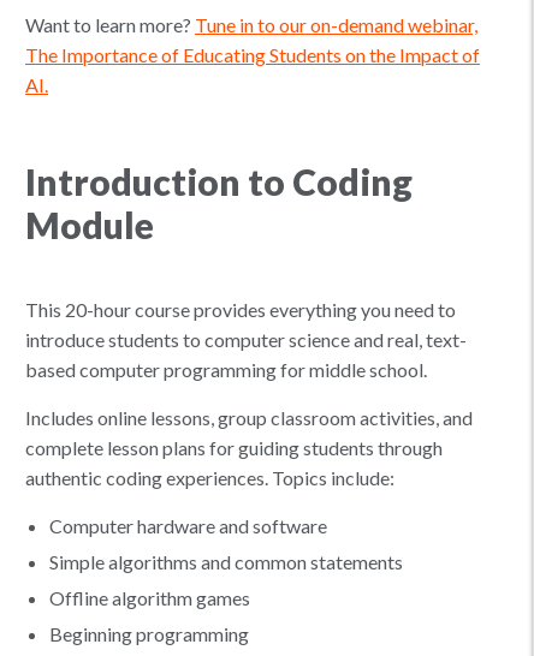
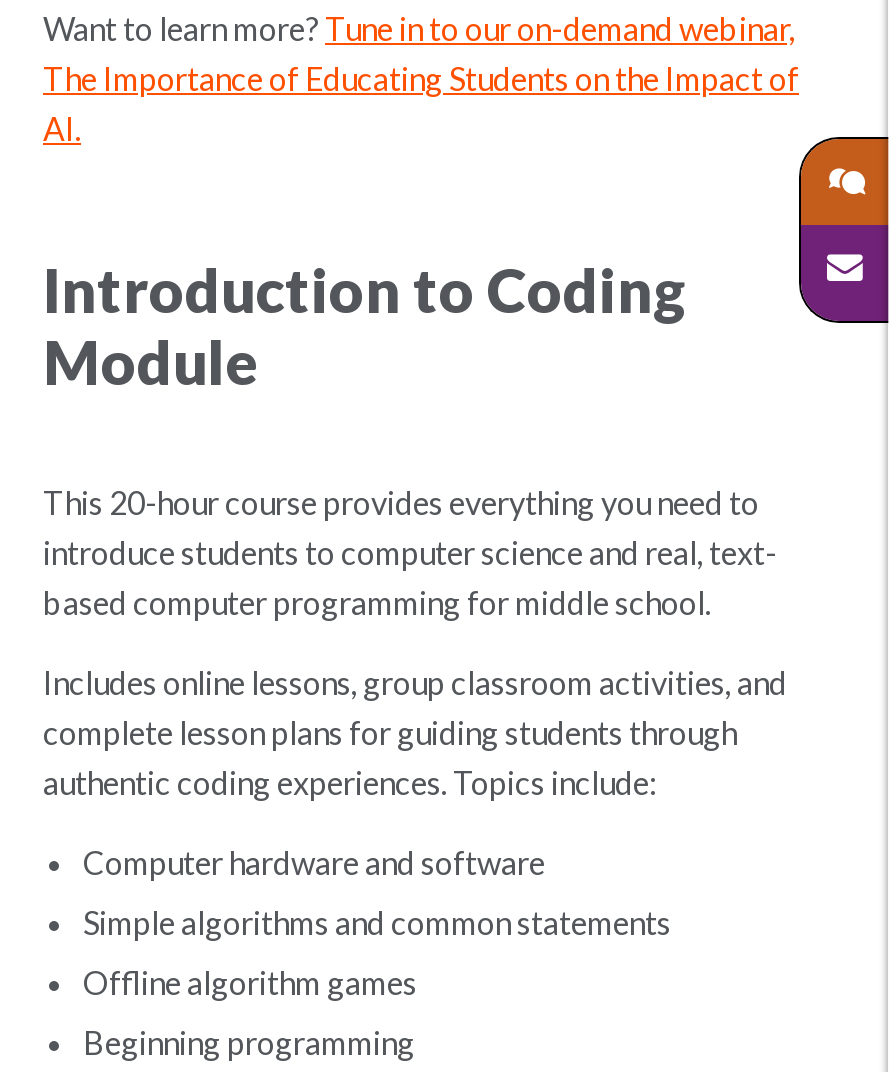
+ [image]
